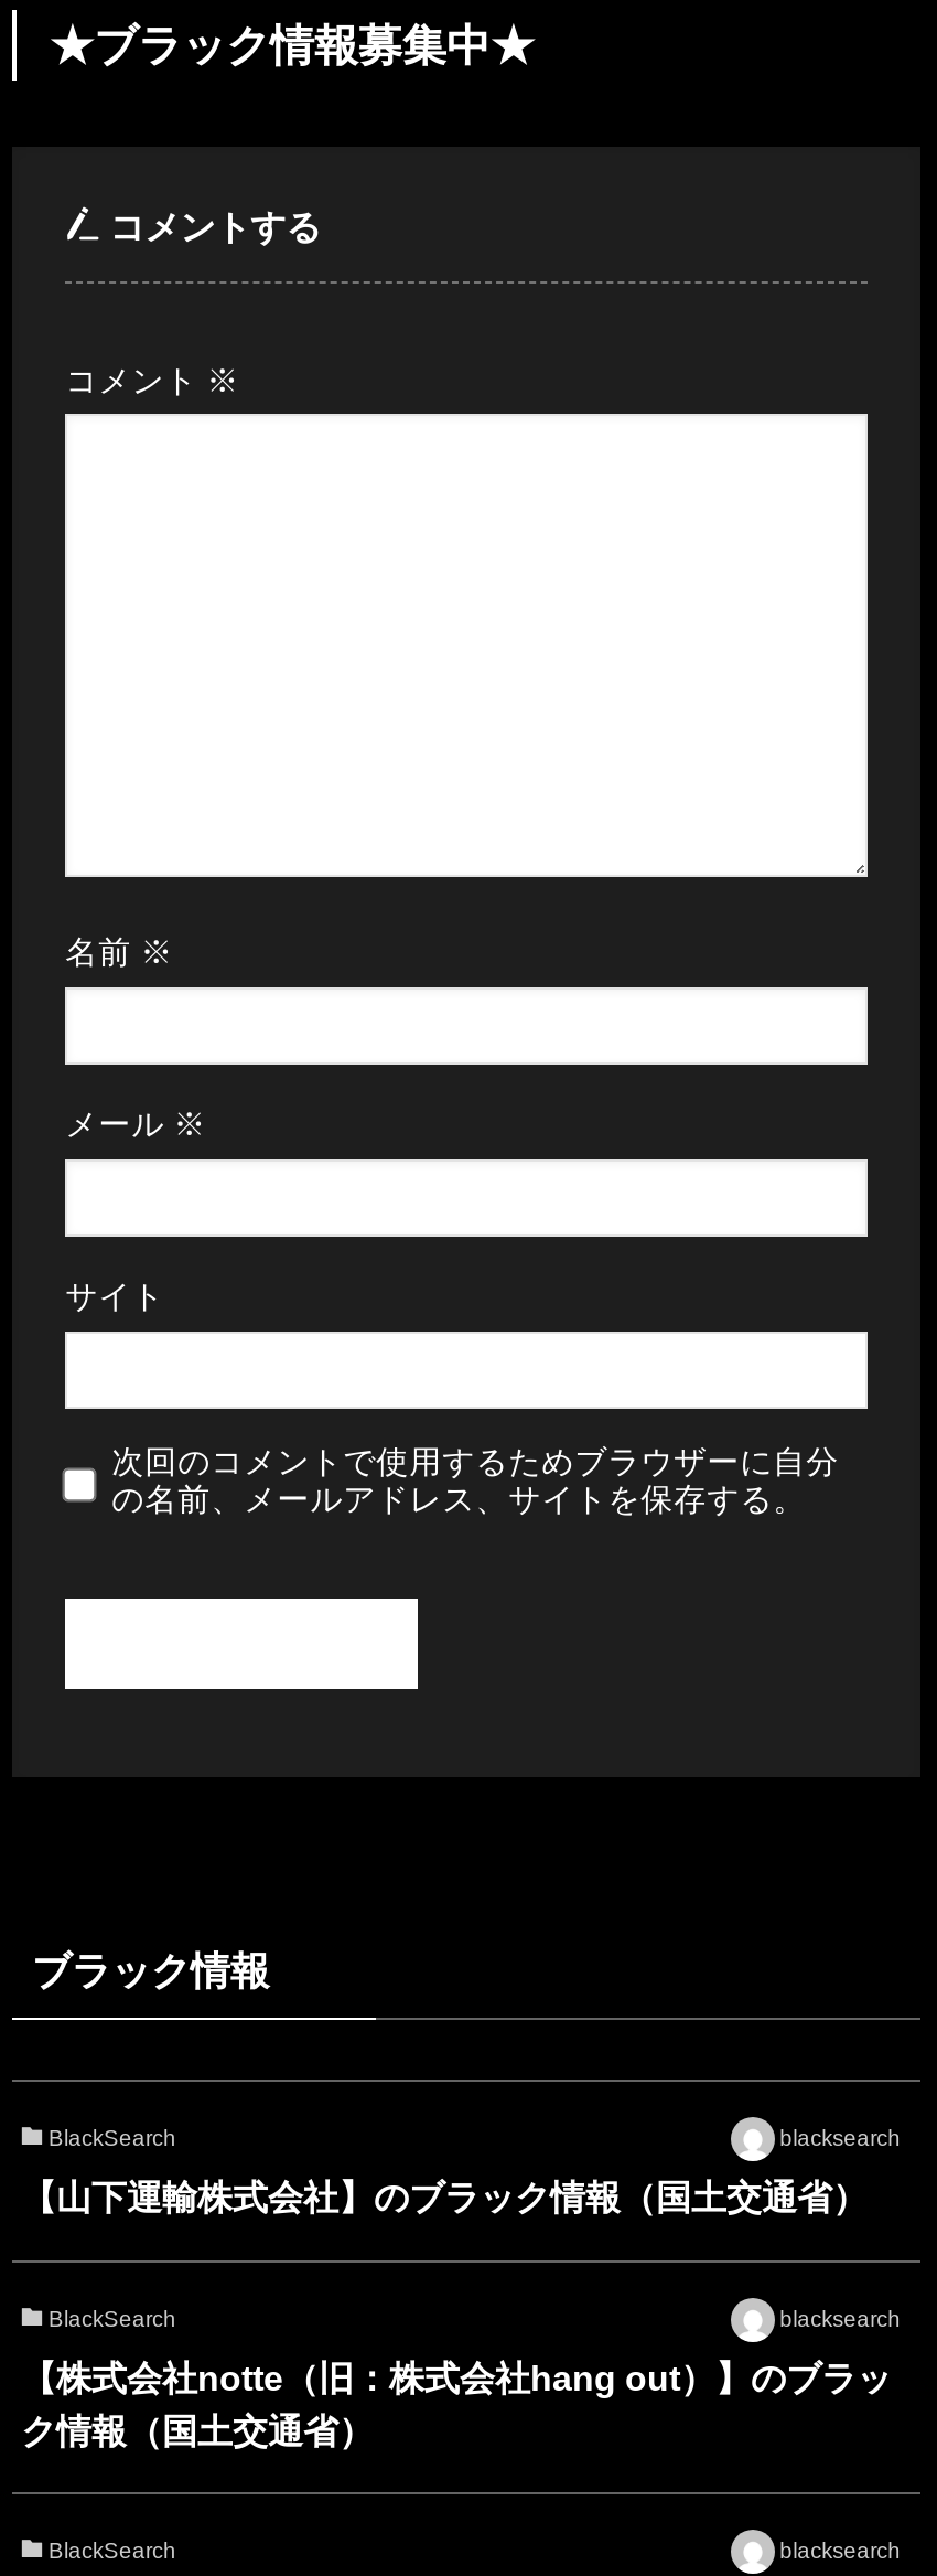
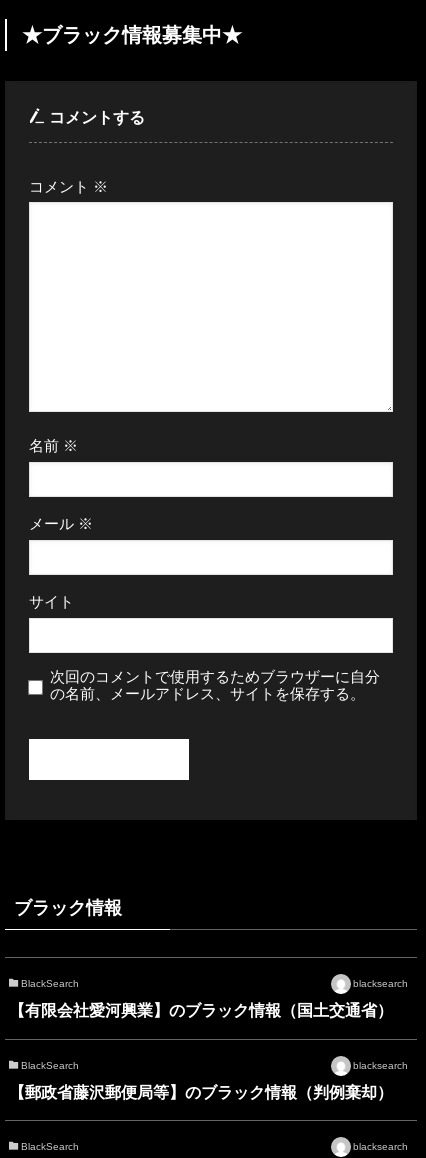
- 【山下運輸株式会社】のブラック情報（国土交通省）
+ 【有限会社愛河興業】のブラック情報（国土交通省）

- 【株式会社notte（旧：株式会社hang out）】のブラッ
- ク情報（国土交通省）
+ 【郵政省藤沢郵便局等】のブラック情報（判例棄却）
